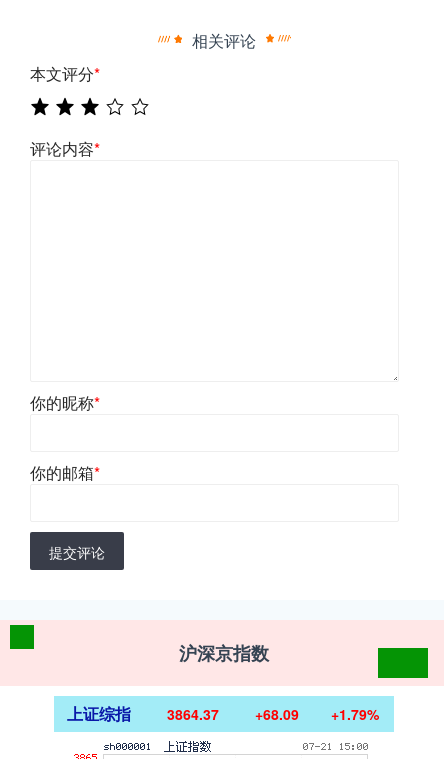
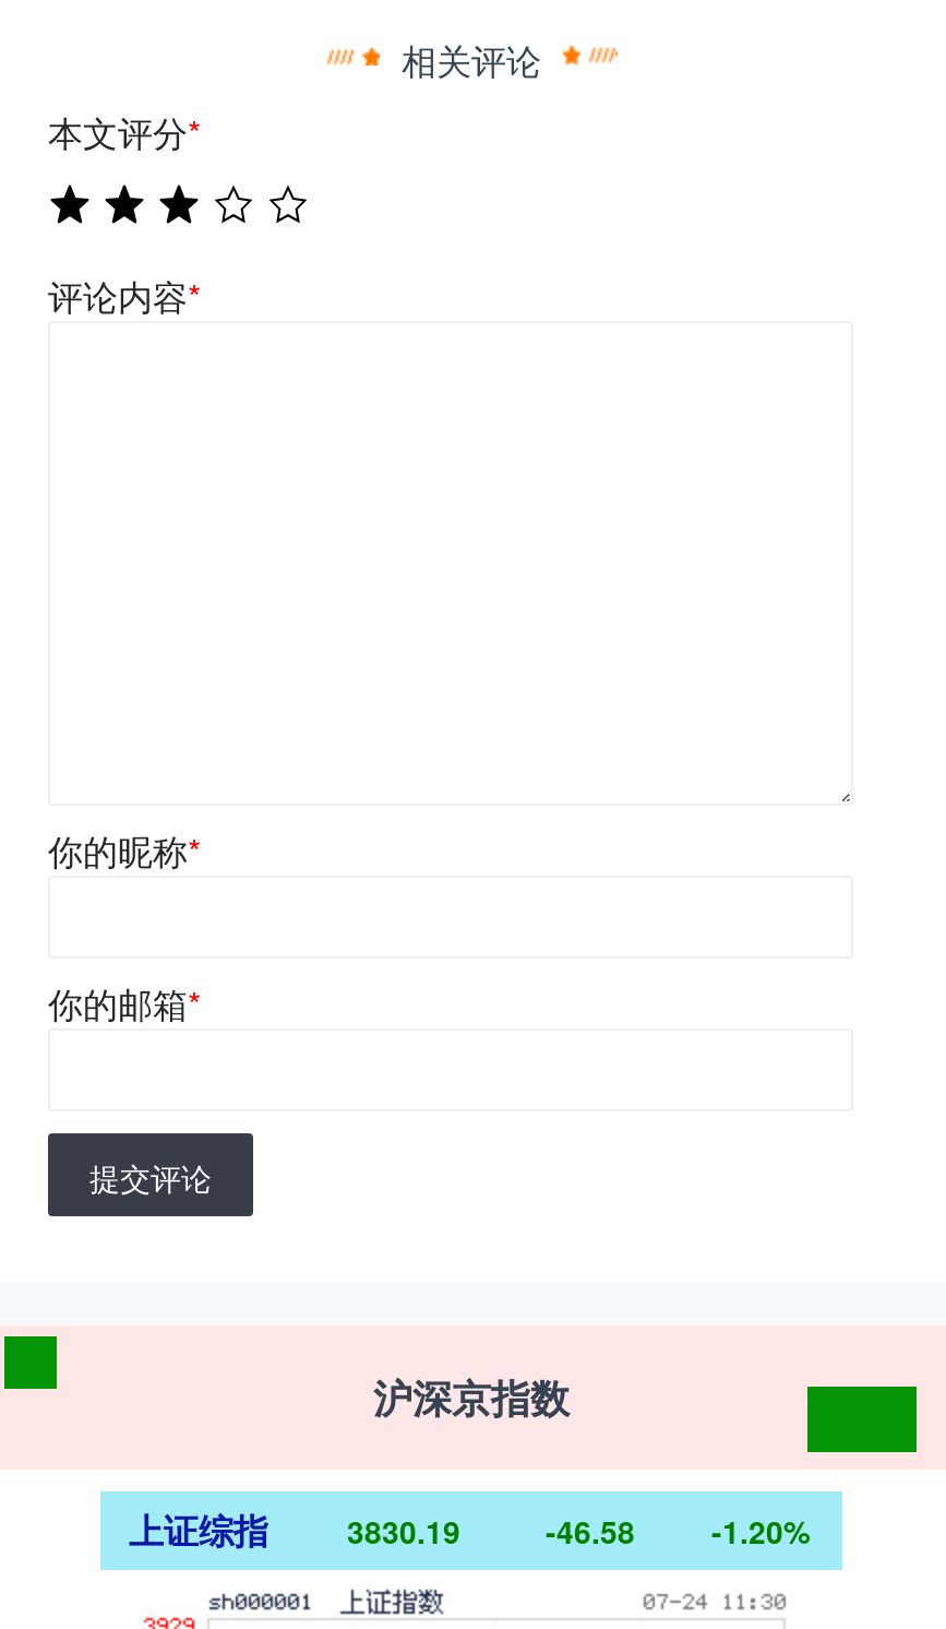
- 3864.37
+ 3830.19

- +68.09
+ -46.58

- +1.79%
+ -1.20%
